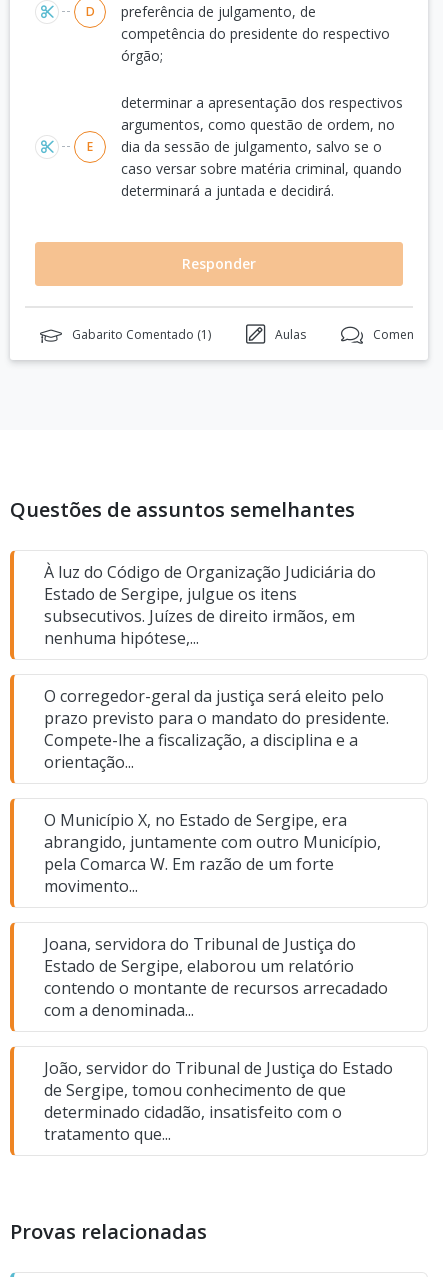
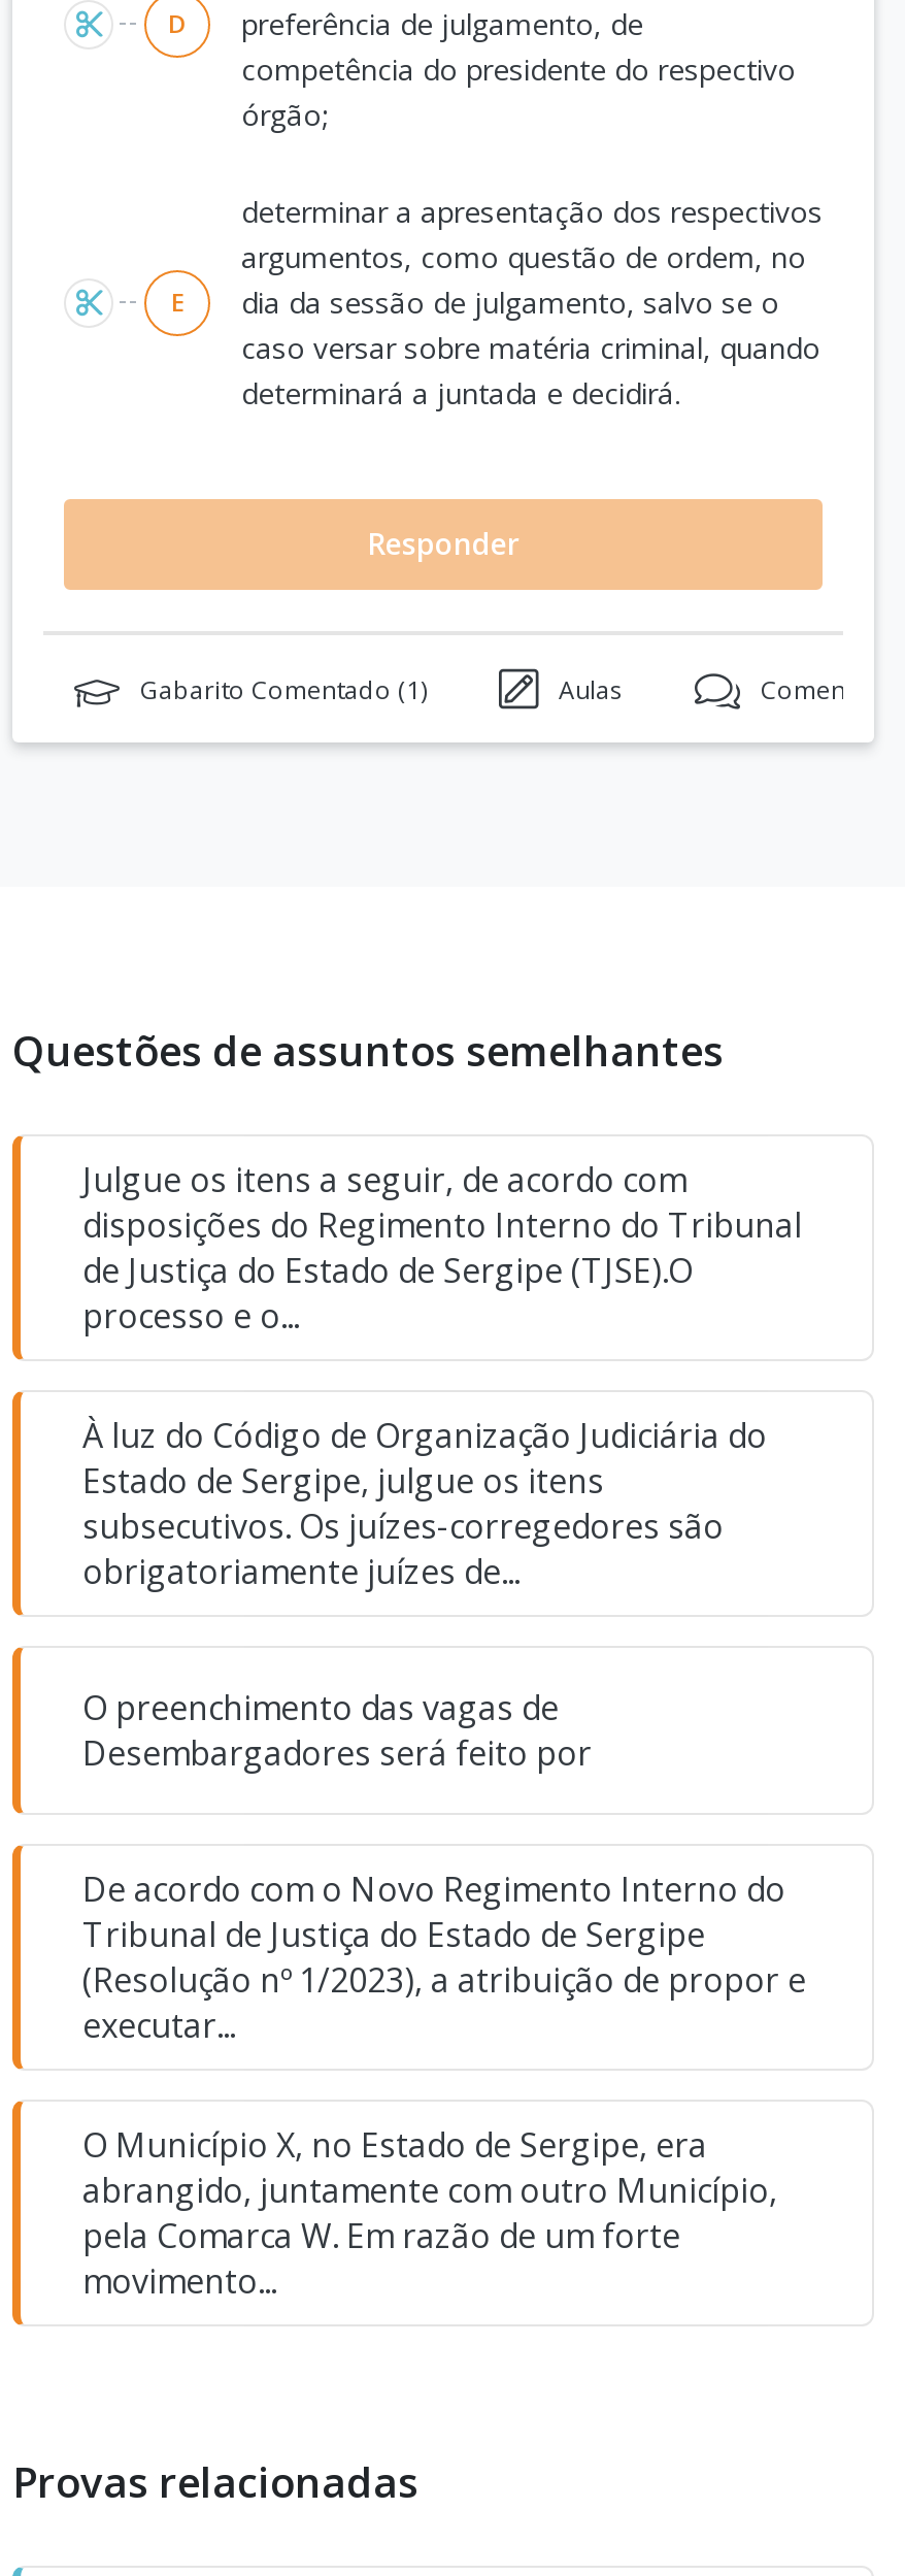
+ Julgue os itens a seguir, de acordo com
+ disposições do Regimento Interno do Tribunal
+ de Justiça do Estado de Sergipe (TJSE).O
+ processo e o...

moved down: À luz do Código de Organização Judiciária do | Estado de Sergipe, julgue os itens

- subsecutivos. Juízes de direito irmãos, em
- nenhuma hipótese,...
- O corregedor-geral da justiça será eleito pelo
- prazo previsto para o mandato do presidente.
- Compete-lhe a fiscalização, a disciplina e a
- orientação...
+ subsecutivos. Os juízes-corregedores são
+ obrigatoriamente juízes de...
+ O preenchimento das vagas de
+ Desembargadores será feito por
+ De acordo com o Novo Regimento Interno do
+ Tribunal de Justiça do Estado de Sergipe
+ (Resolução nº 1/2023), a atribuição de propor e
+ executar...

moved down: O Município X, no Estado de Sergipe, era | abrangido, juntamente com outro Município, | pela Comarca W. Em razão de um forte | movimento...

- Joana, servidora do Tribunal de Justiça do
- Estado de Sergipe, elaborou um relatório
- contendo o montante de recursos arrecadado
- com a denominada...
- João, servidor do Tribunal de Justiça do Estado
- de Sergipe, tomou conhecimento de que
- determinado cidadão, insatisfeito com o
- tratamento que...
